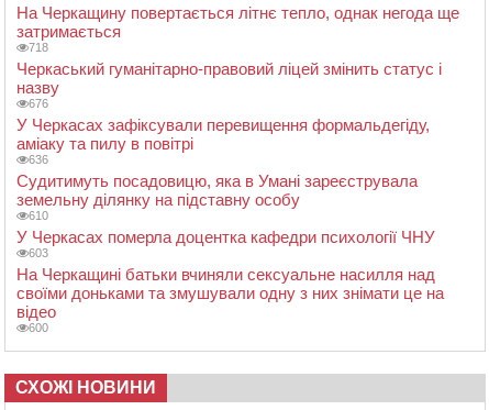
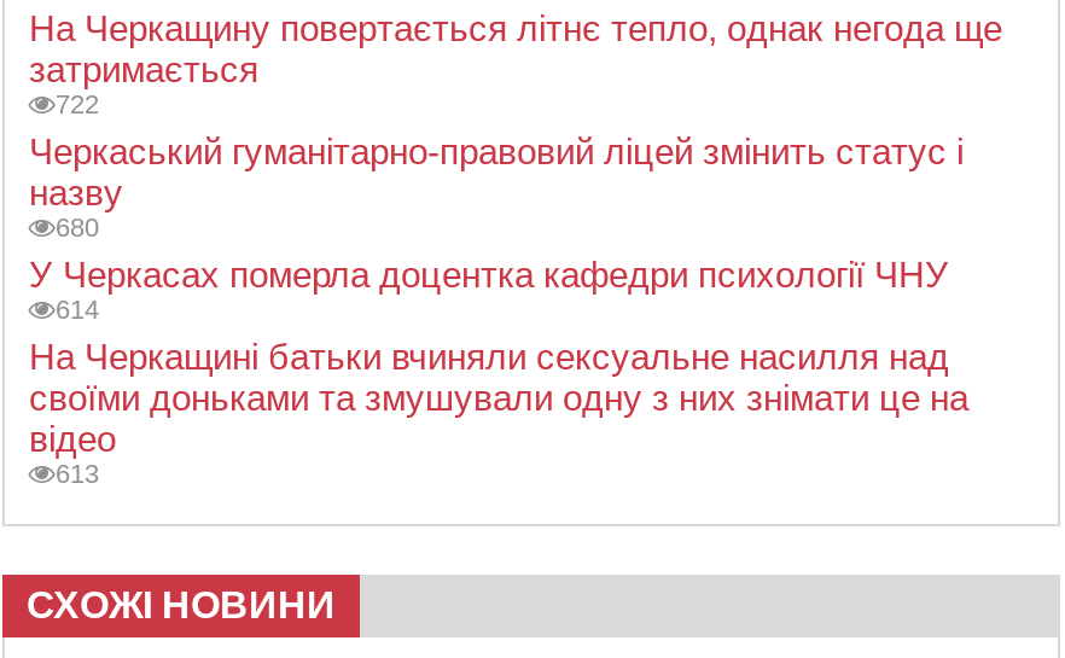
- 718
+ 722

- 676
- У Черкасах зафіксували перевищення формальдегіду,
- аміаку та пилу в повітрі
- 636
- Судитимуть посадовицю, яка в Умані зареєструвала
- земельну ділянку на підставну особу
- 610
+ 680

- 603
+ 614

- 600
+ 613
